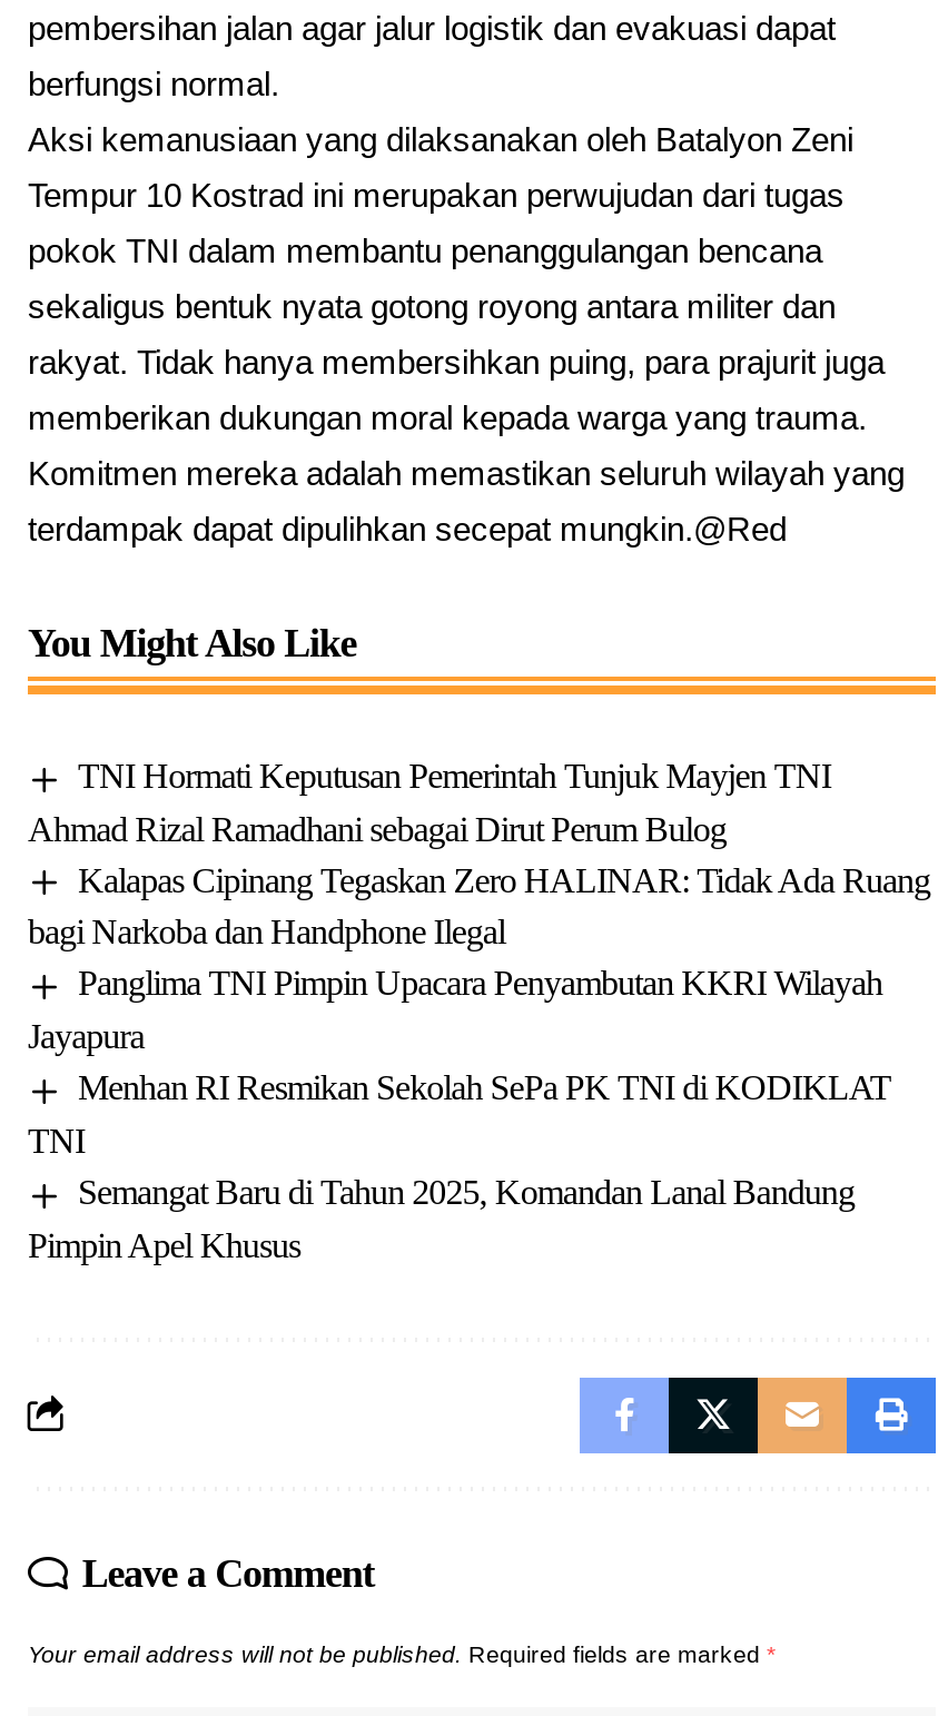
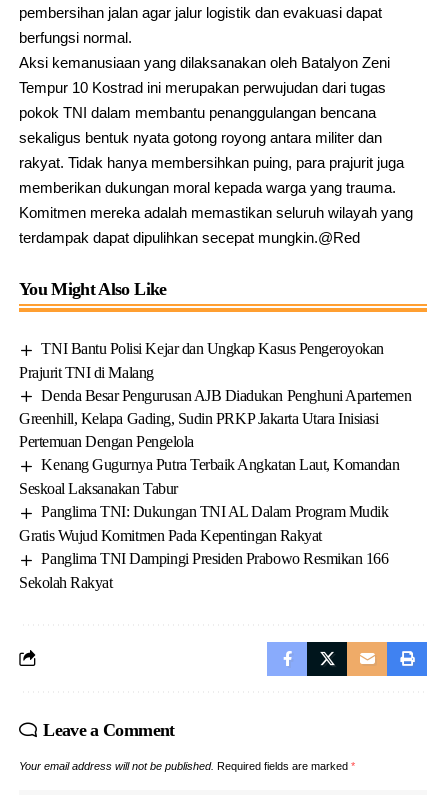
- TNI Hormati Keputusan Pemerintah Tunjuk Mayjen TNI
- Ahmad Rizal Ramadhani sebagai Dirut Perum Bulog
- Kalapas Cipinang Tegaskan Zero HALINAR: Tidak Ada Ruang
- bagi Narkoba dan Handphone Ilegal
- Panglima TNI Pimpin Upacara Penyambutan KKRI Wilayah
- Jayapura
- Menhan RI Resmikan Sekolah SePa PK TNI di KODIKLAT
- TNI
- Semangat Baru di Tahun 2025, Komandan Lanal Bandung
- Pimpin Apel Khusus
+ TNI Bantu Polisi Kejar dan Ungkap Kasus Pengeroyokan
+ Prajurit TNI di Malang
+ Denda Besar Pengurusan AJB Diadukan Penghuni Apartemen
+ Greenhill, Kelapa Gading, Sudin PRKP Jakarta Utara Inisiasi
+ Pertemuan Dengan Pengelola
+ Kenang Gugurnya Putra Terbaik Angkatan Laut, Komandan
+ Seskoal Laksanakan Tabur
+ Panglima TNI: Dukungan TNI AL Dalam Program Mudik
+ Gratis Wujud Komitmen Pada Kepentingan Rakyat
+ Panglima TNI Dampingi Presiden Prabowo Resmikan 166
+ Sekolah Rakyat
